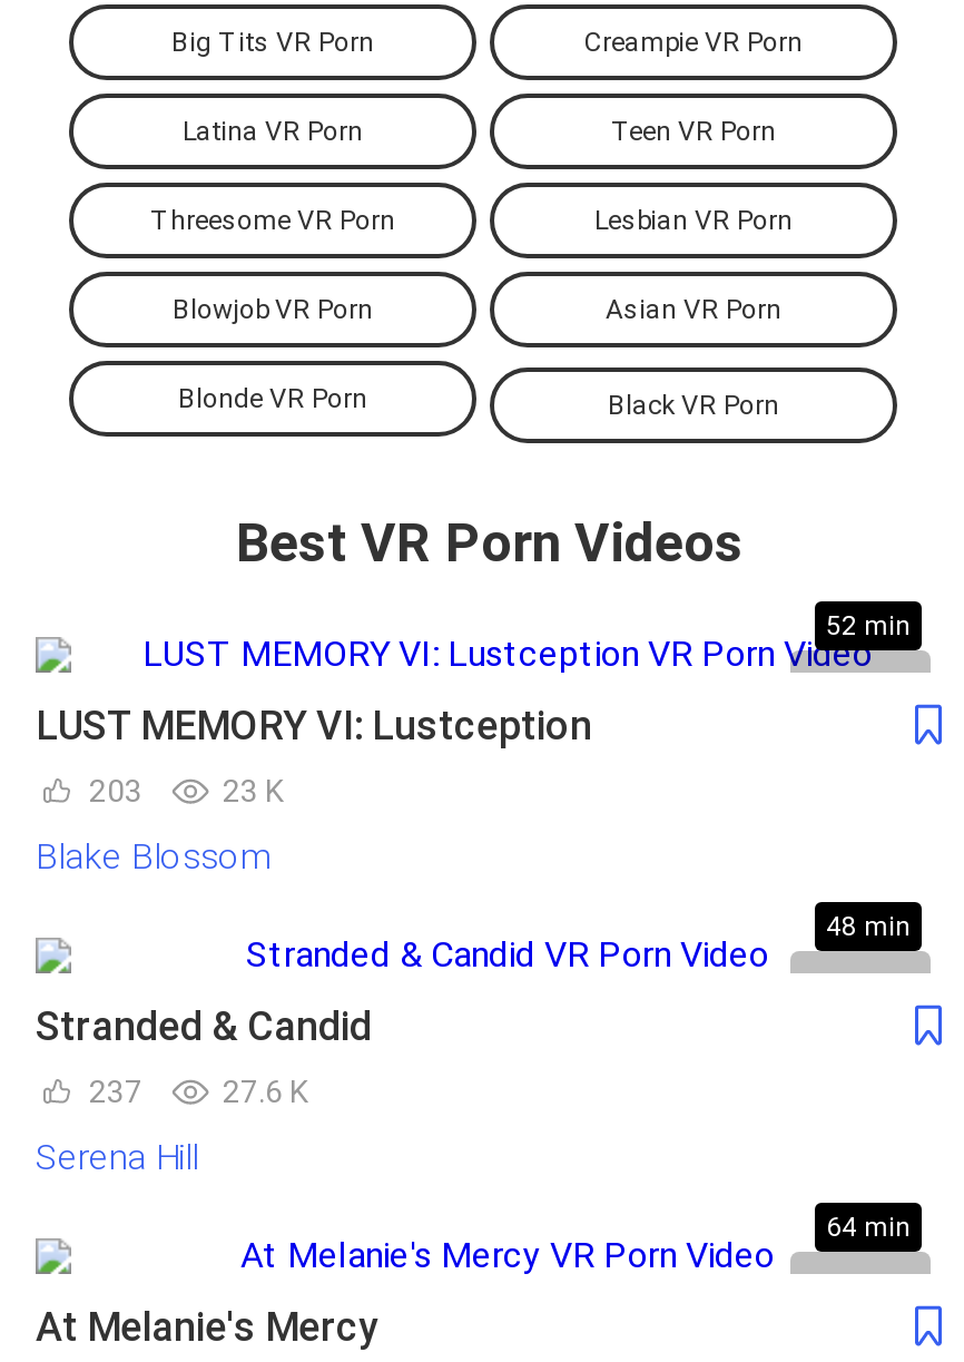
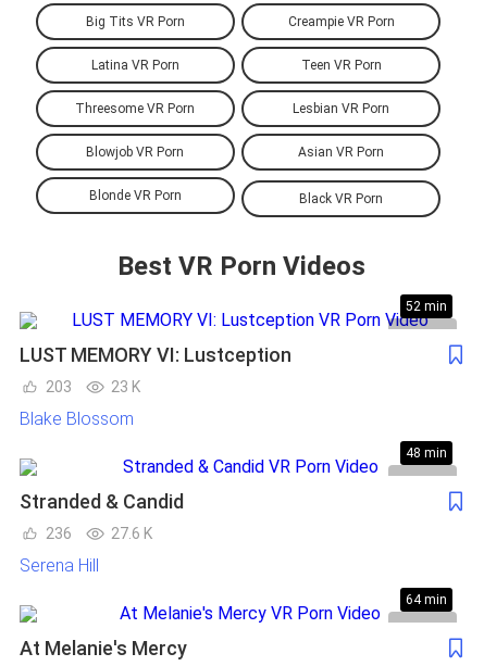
- 237
+ 236
